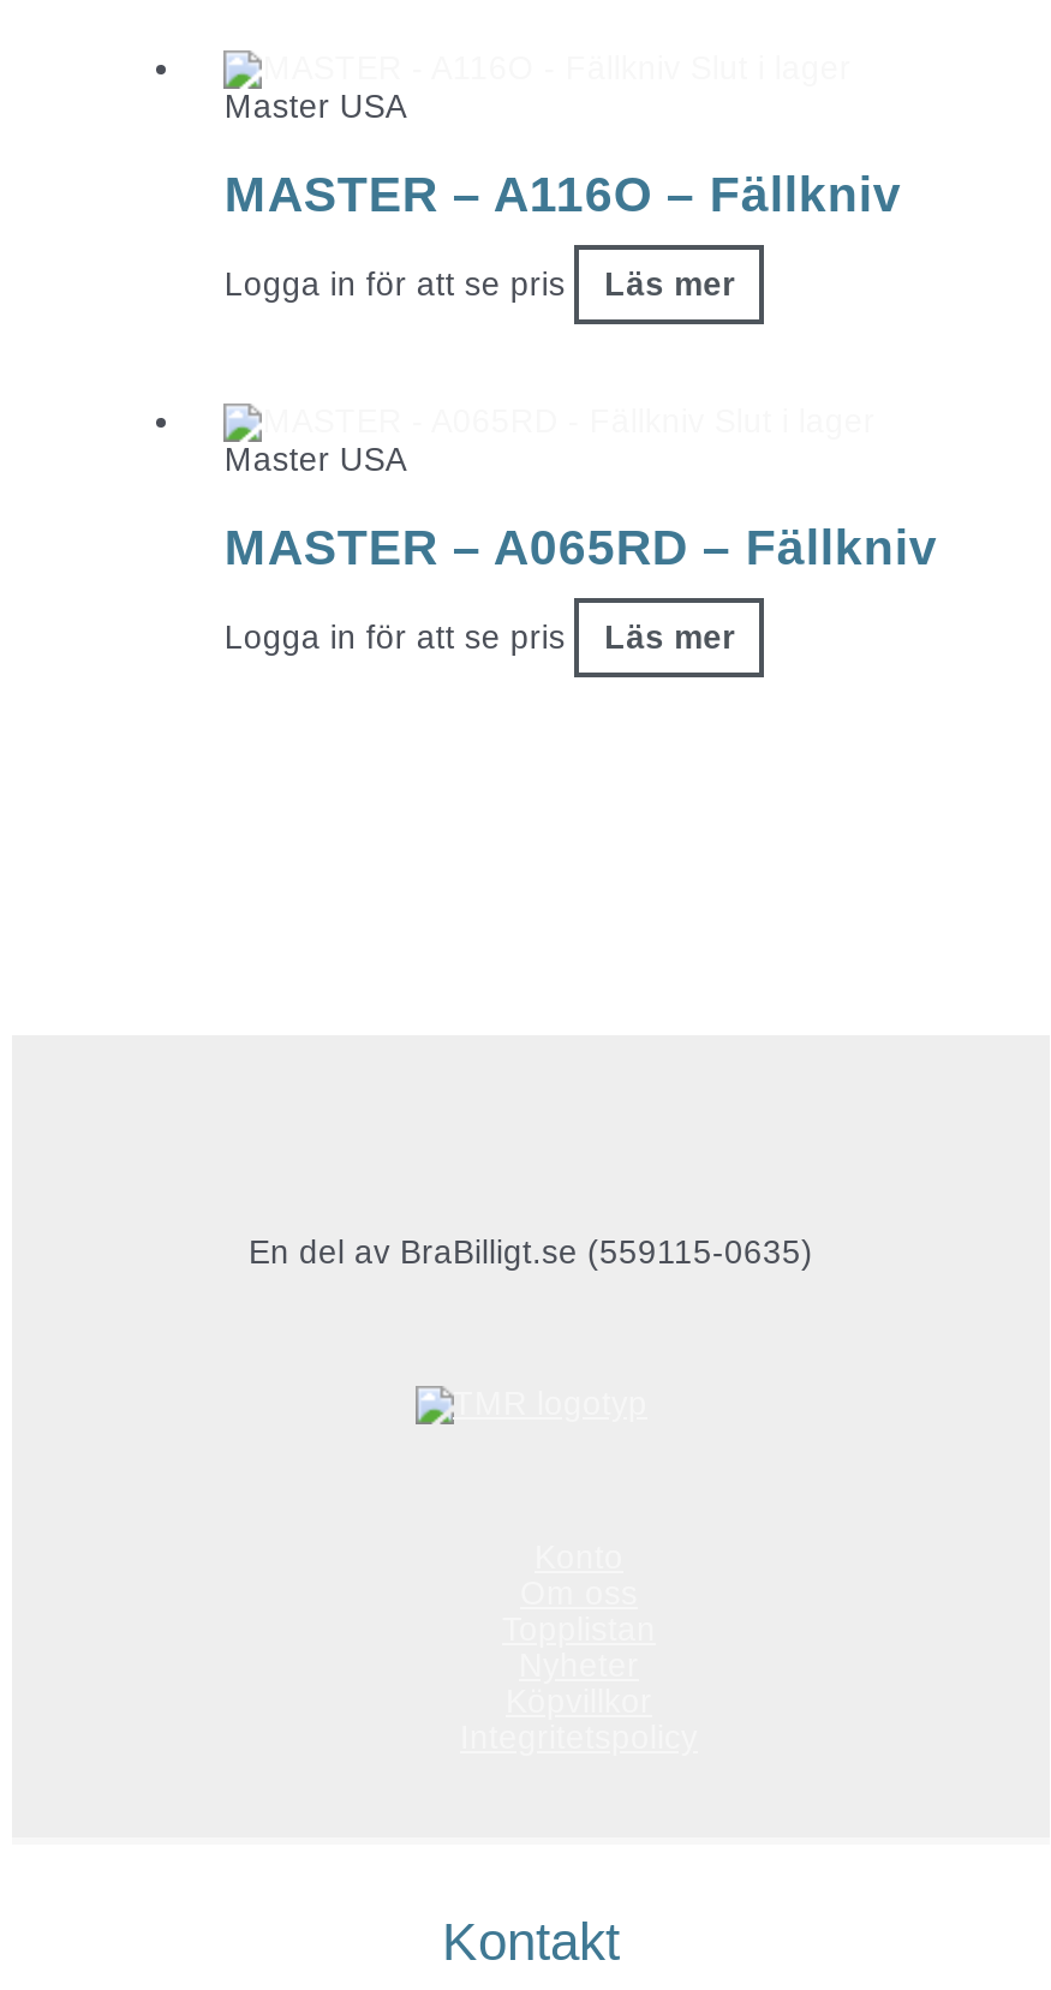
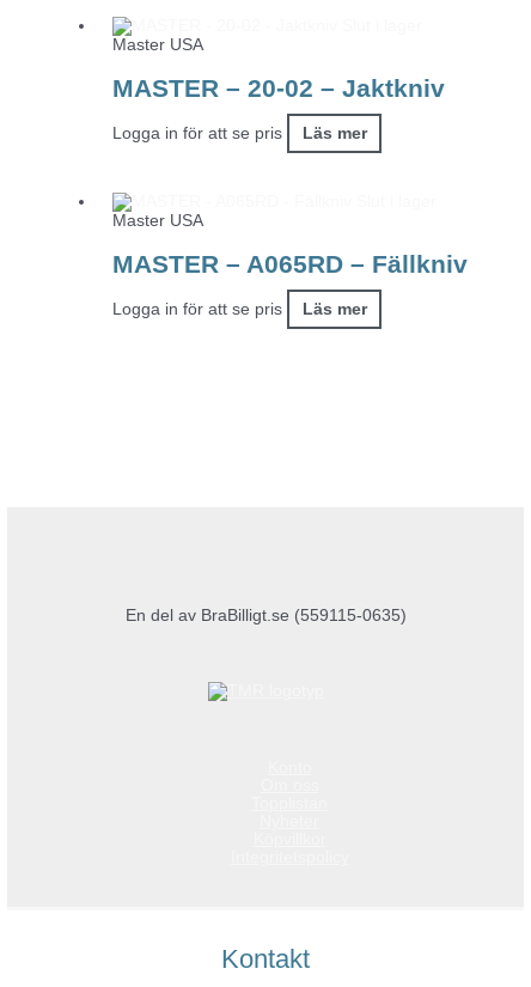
- MASTER – A116O – Fällkniv
+ MASTER – 20-02 – Jaktkniv
